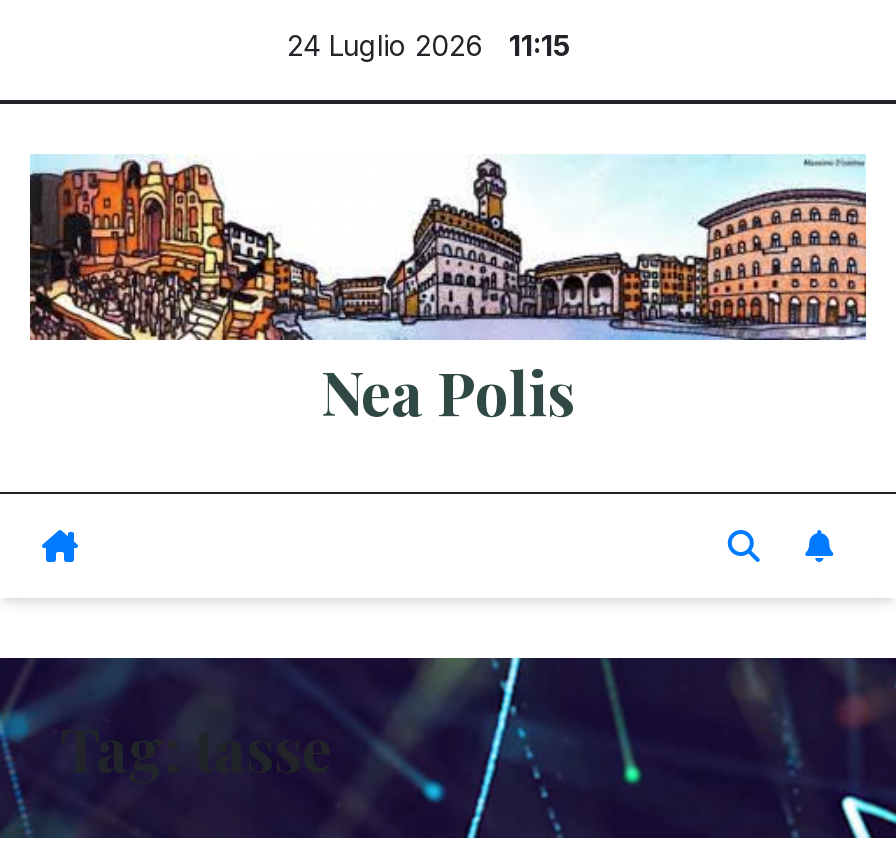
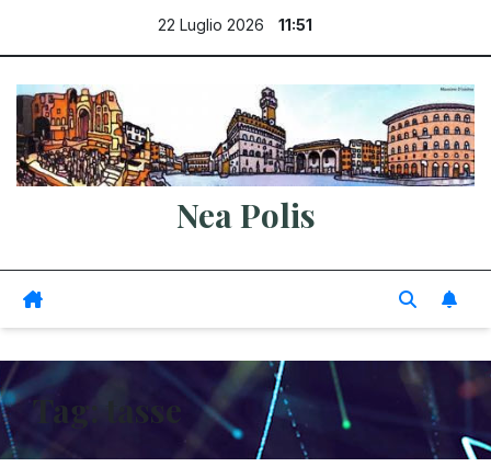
- 24 Luglio 2026 11:15
+ 22 Luglio 2026 11:51
